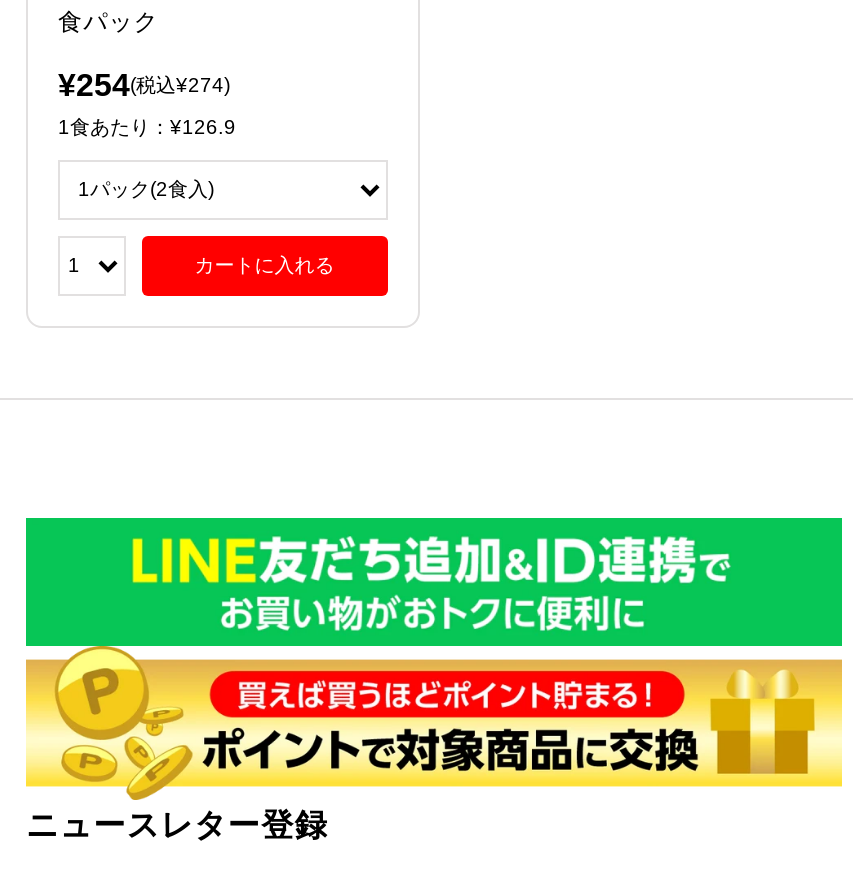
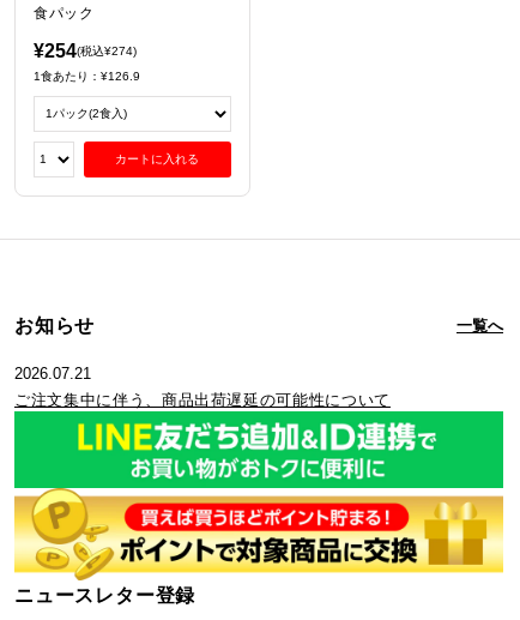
+ お知らせ
+ 一覧へ
+ 2026.07.21
+ ご注文集中に伴う、商品出荷遅延の可能性について
